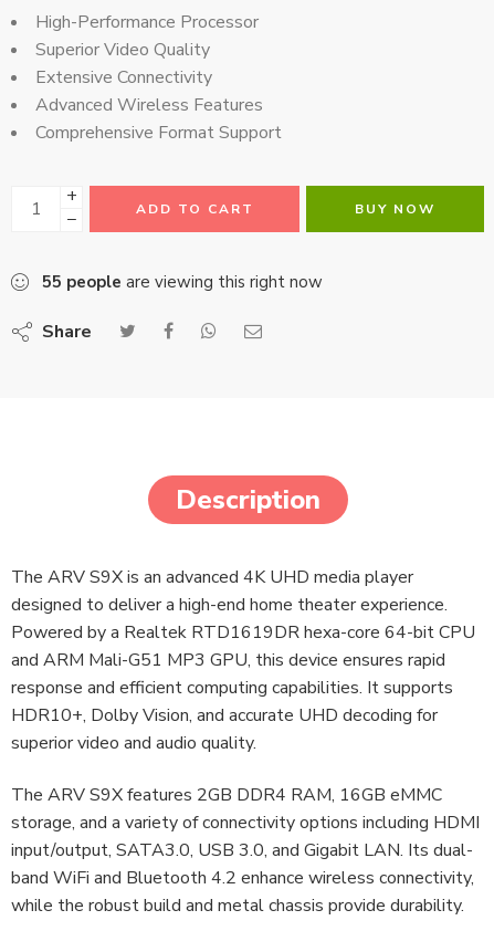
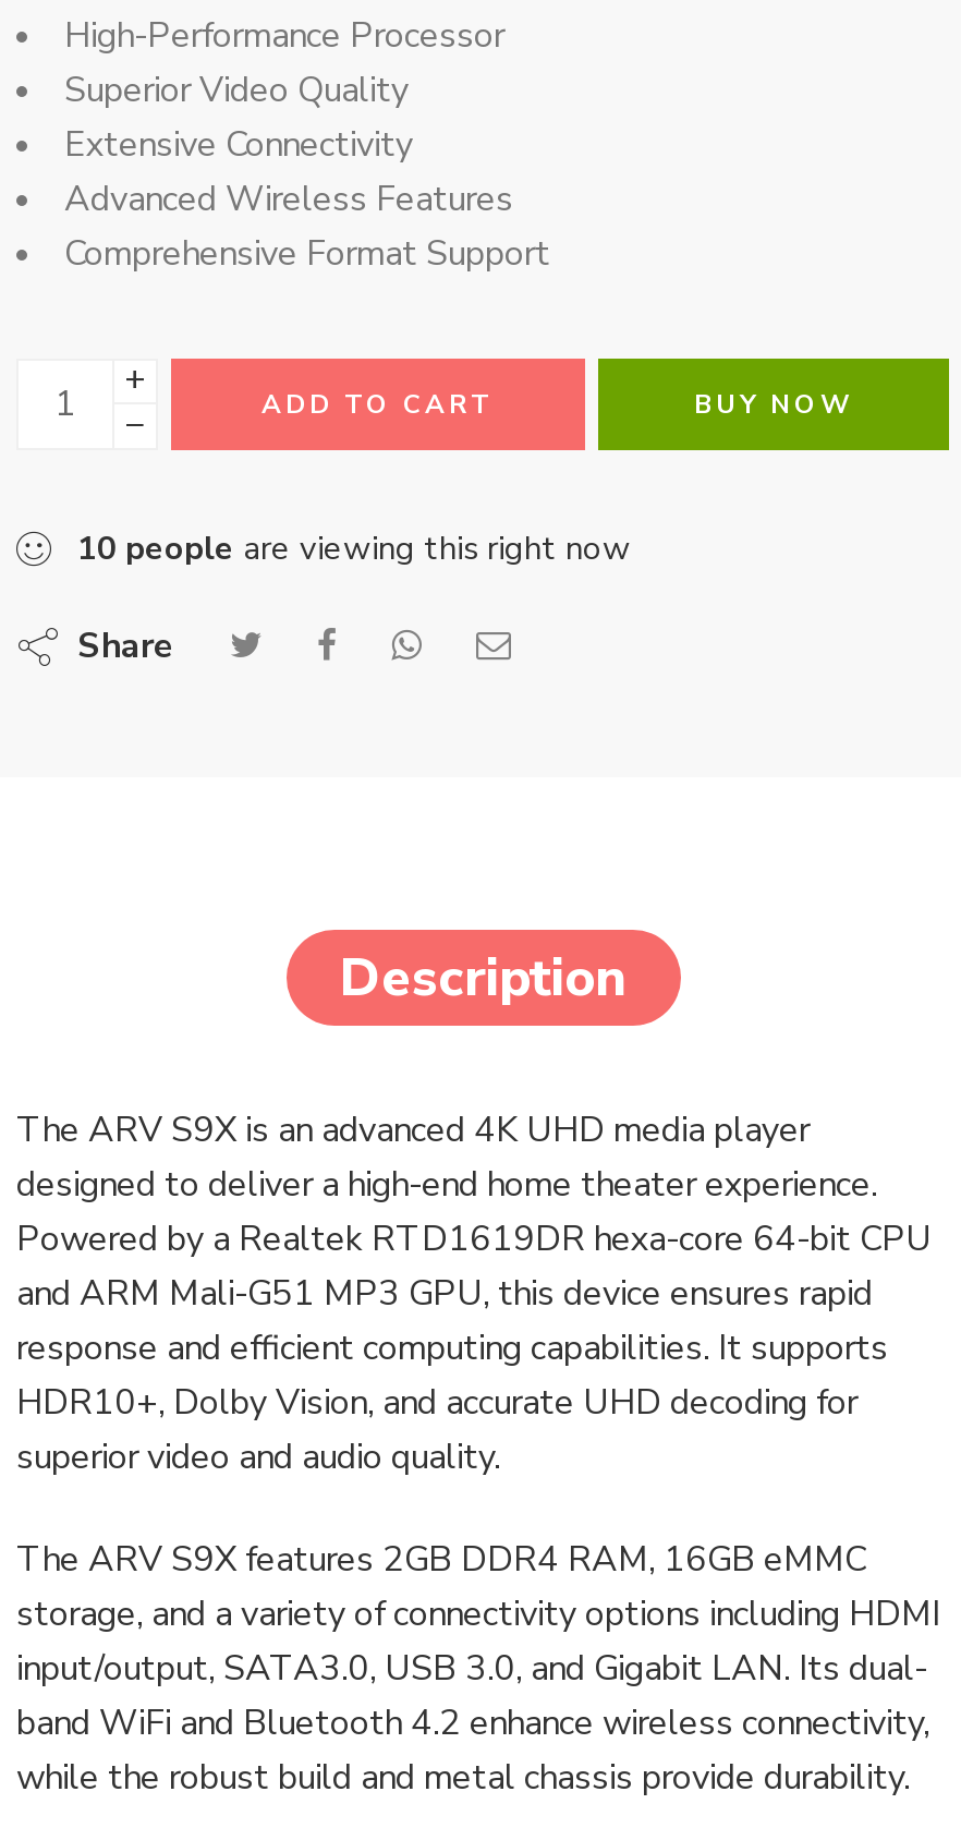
- 55 people are viewing this right now
+ 10 people are viewing this right now
